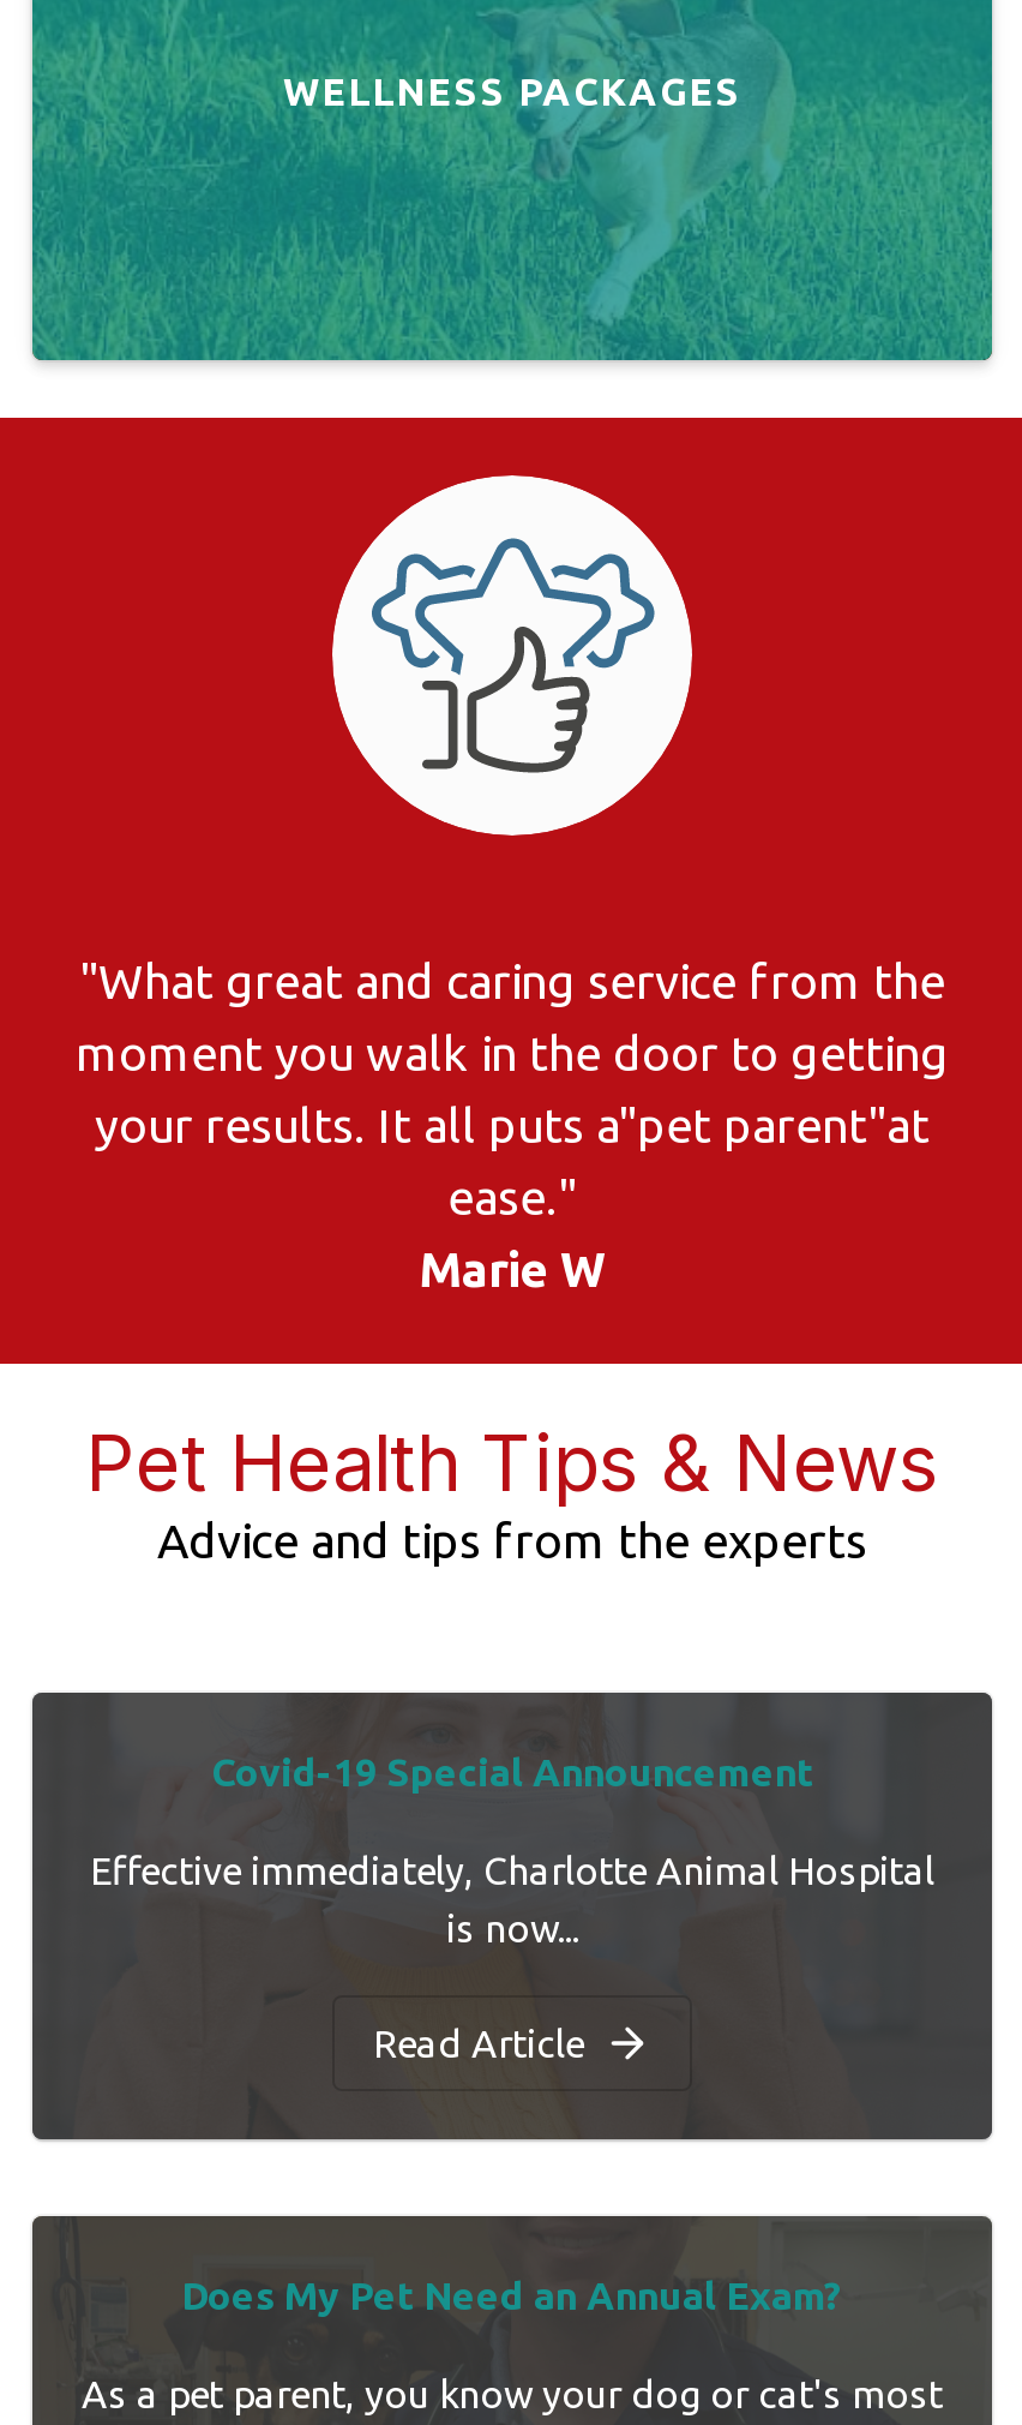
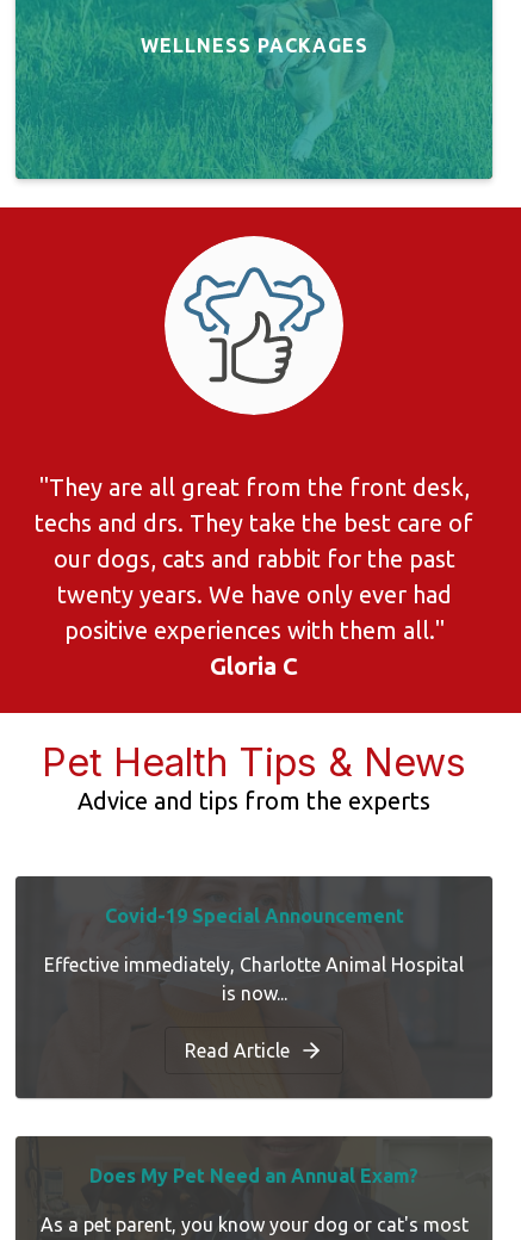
- "What great and caring service from the
- moment you walk in the door to getting
- your results. It all puts a"pet parent"at
- ease."
- Marie W
+ "They are all great from the front desk,
+ techs and drs. They take the best care of
+ our dogs, cats and rabbit for the past
+ twenty years. We have only ever had
+ positive experiences with them all."
+ Gloria C
